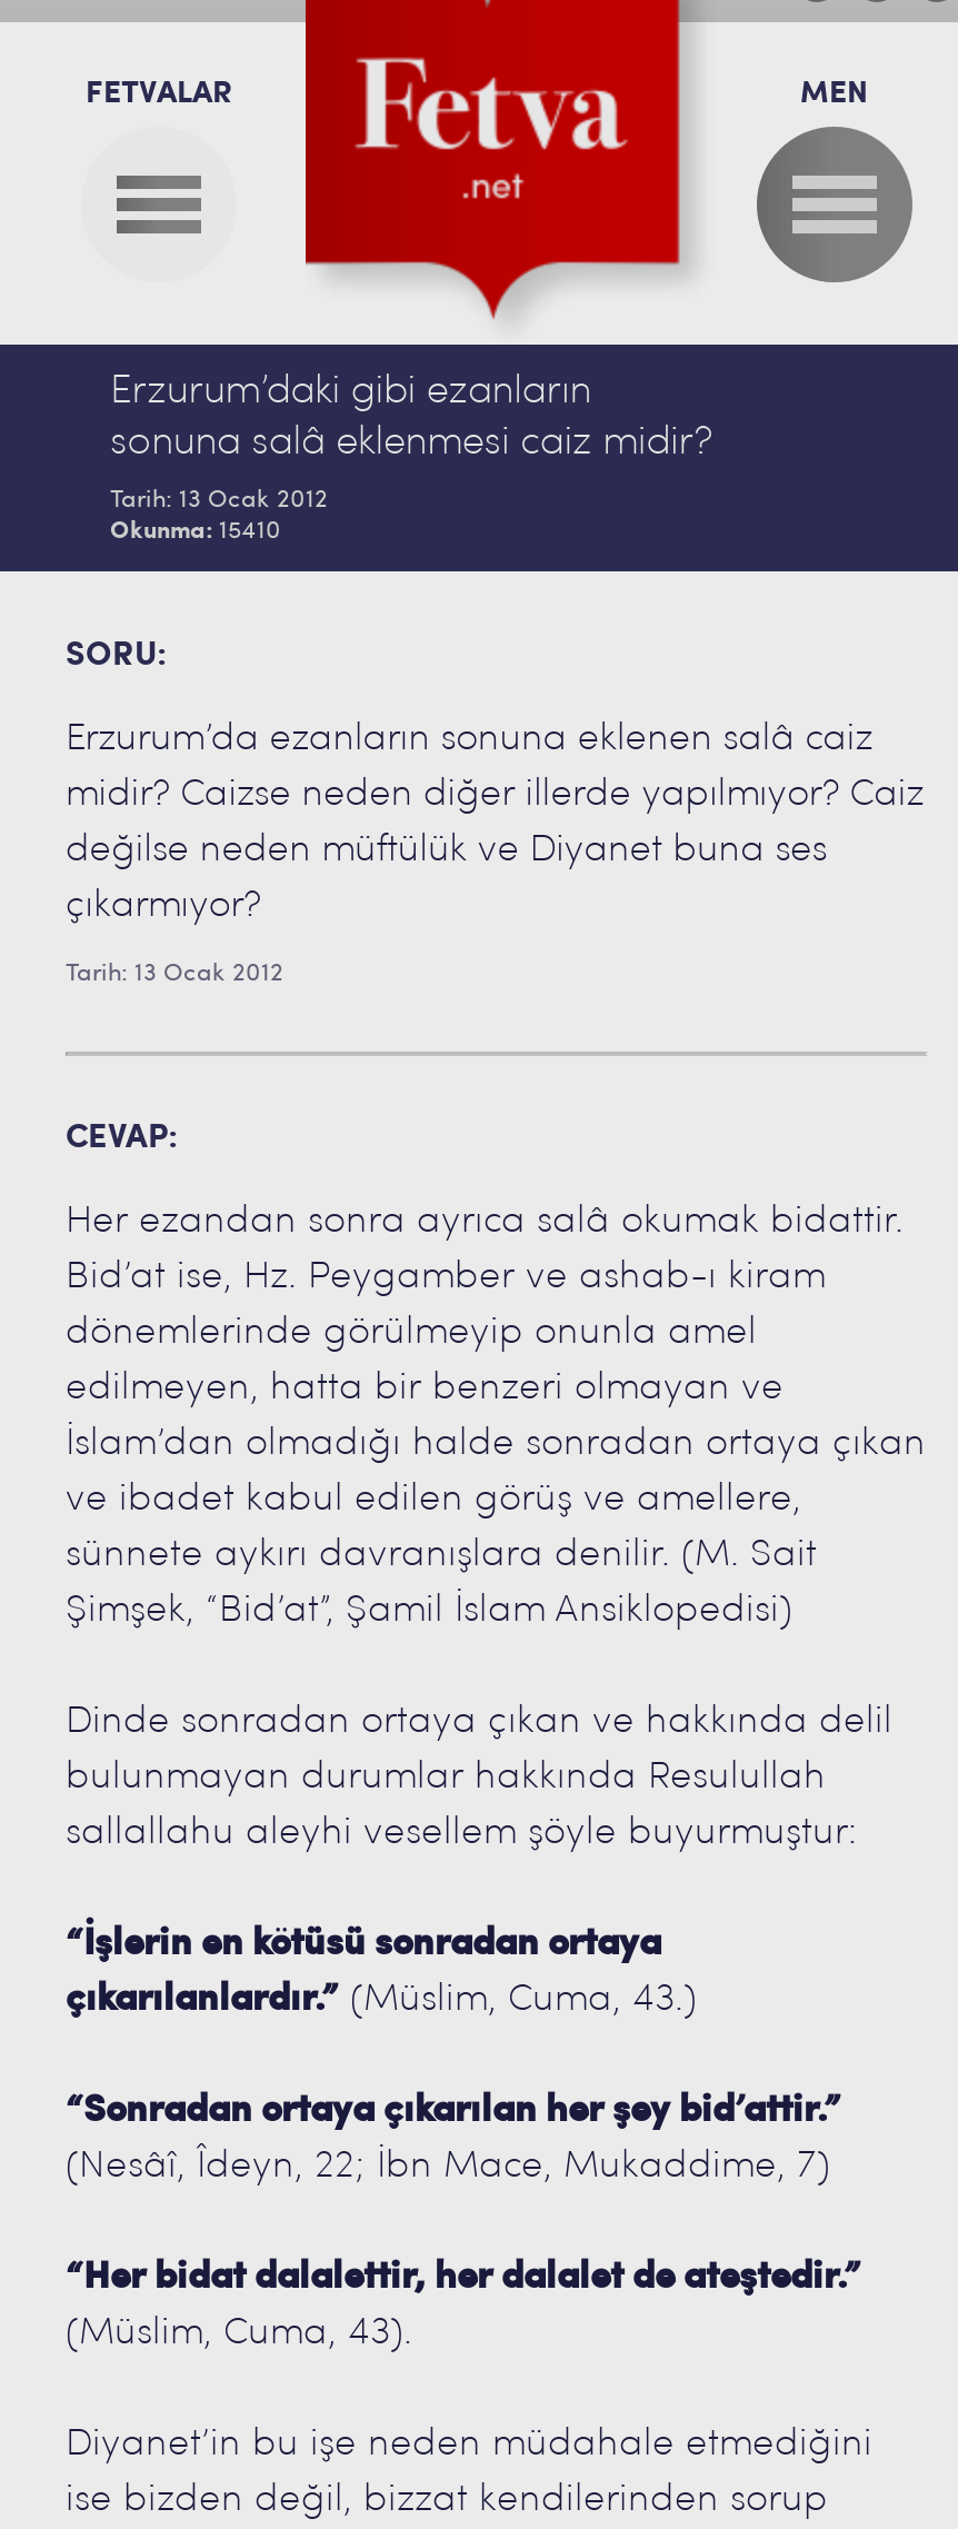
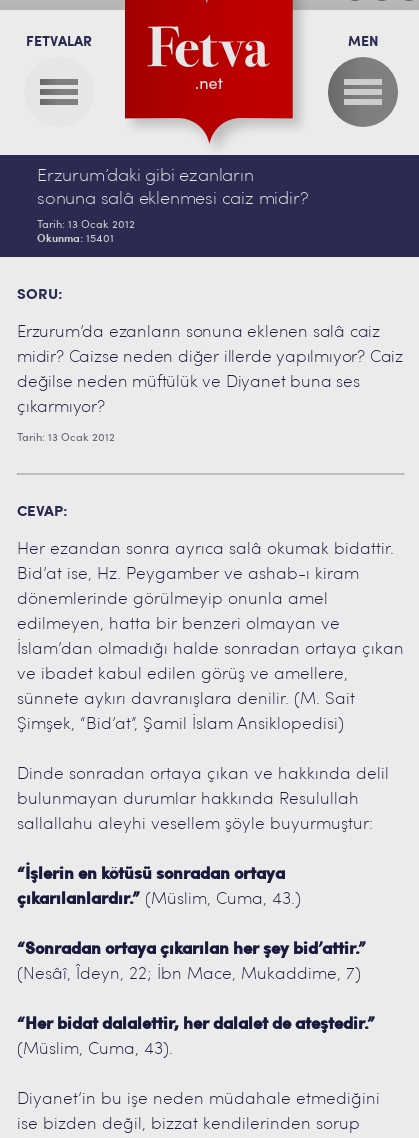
- Okunma: 15410
+ Okunma: 15401
